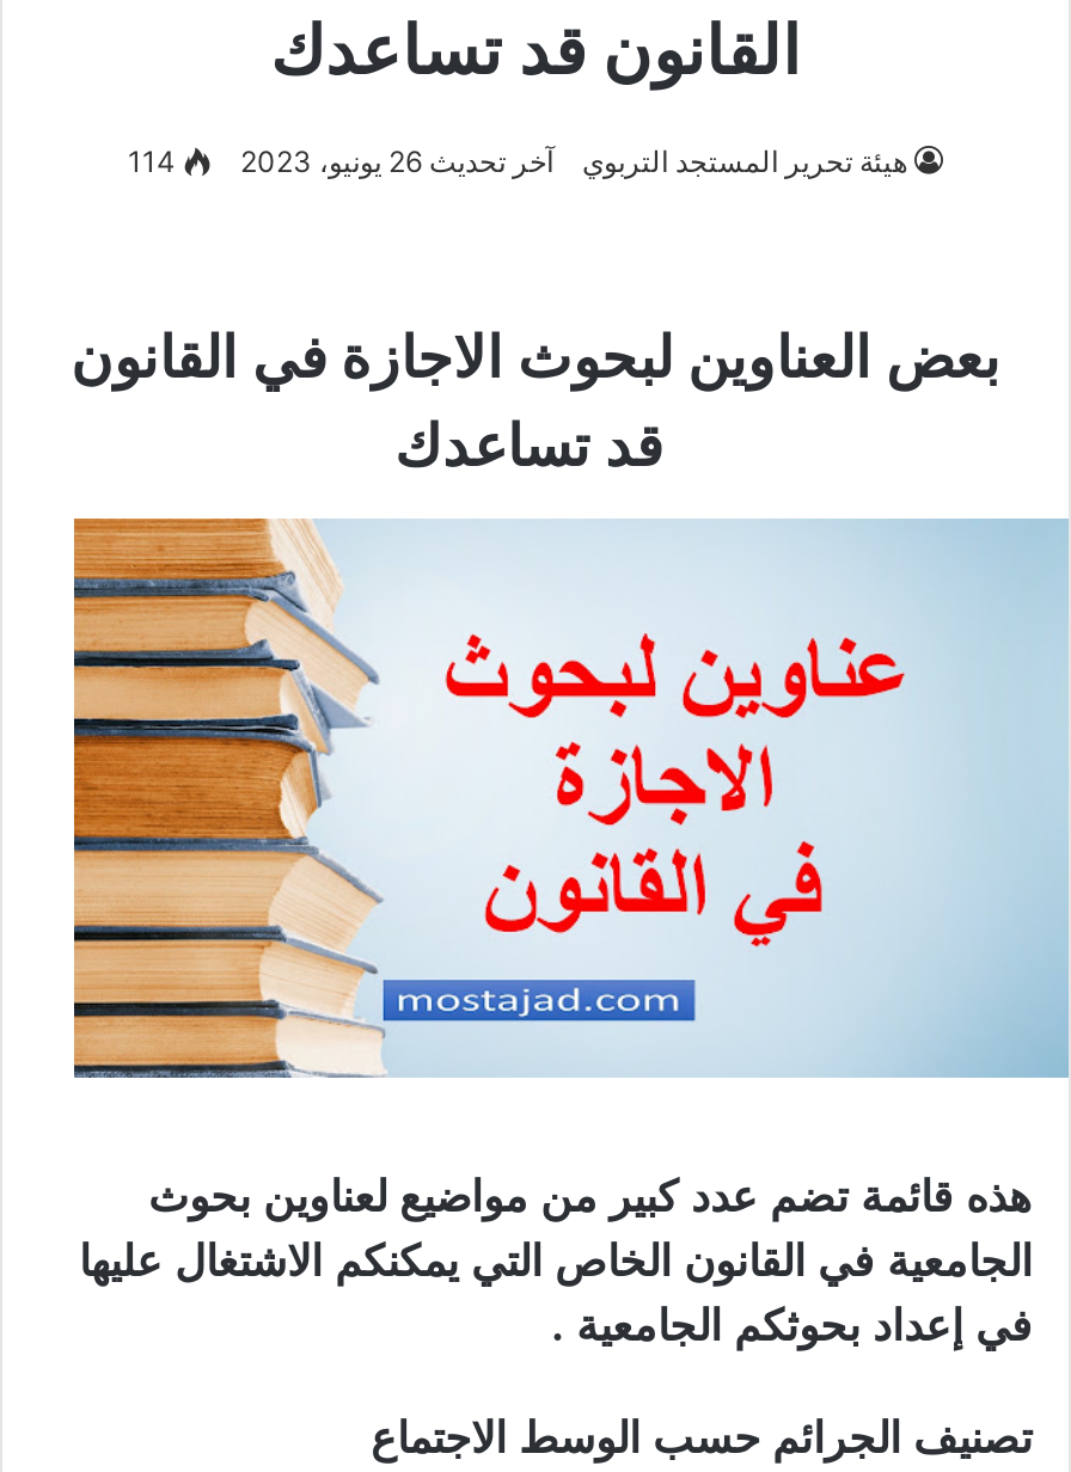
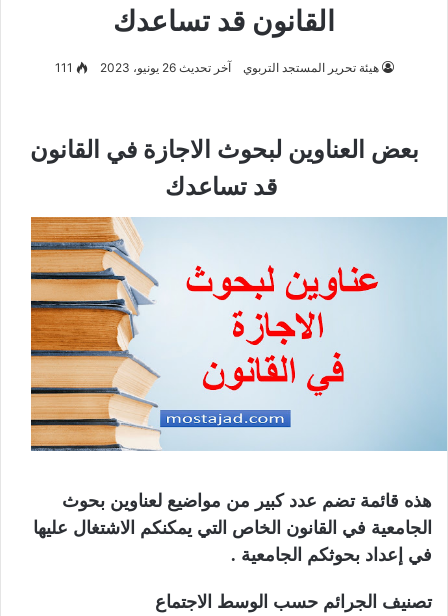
- 114
+ 111
